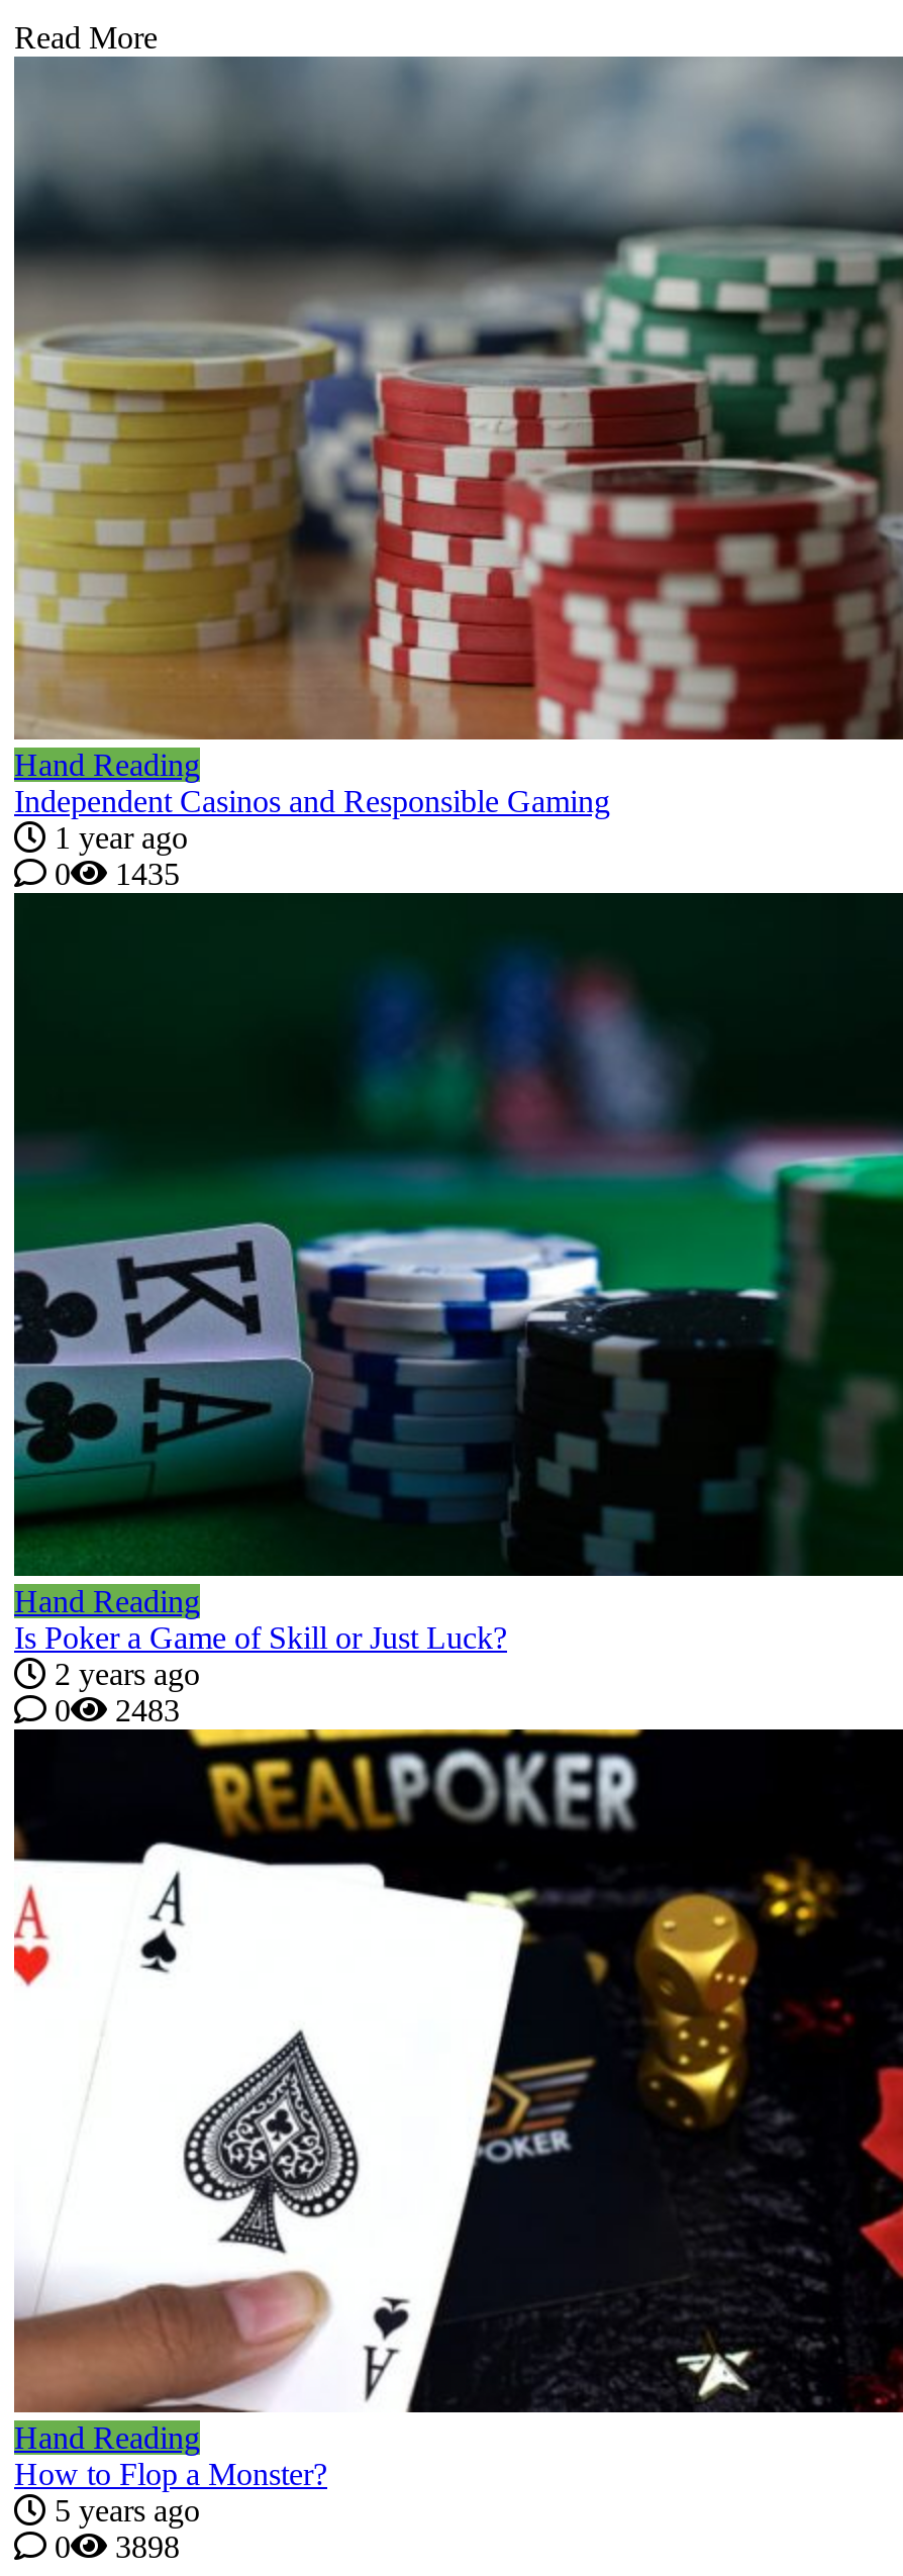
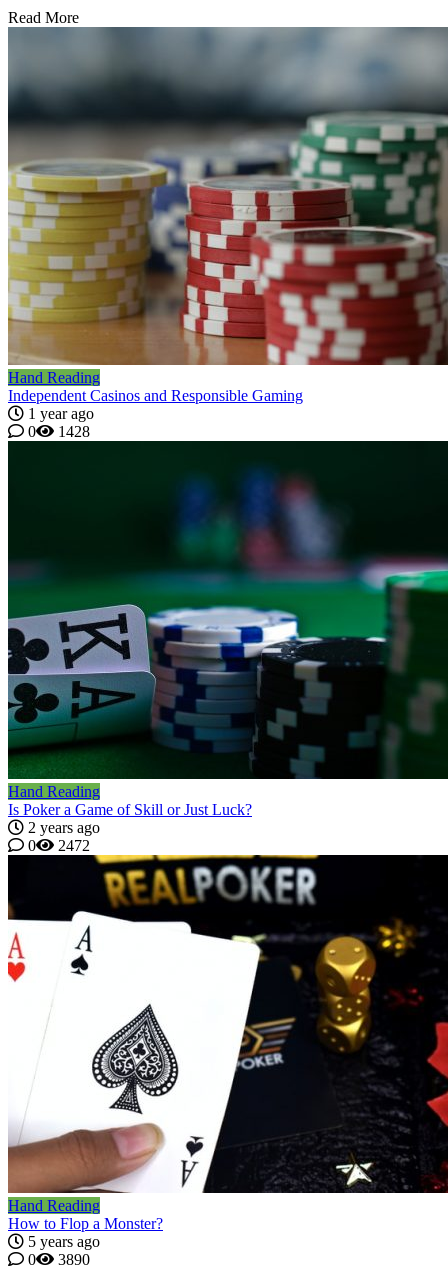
- 0 1435
+ 0 1428

- 0 2483
+ 0 2472

- 0 3898
+ 0 3890
